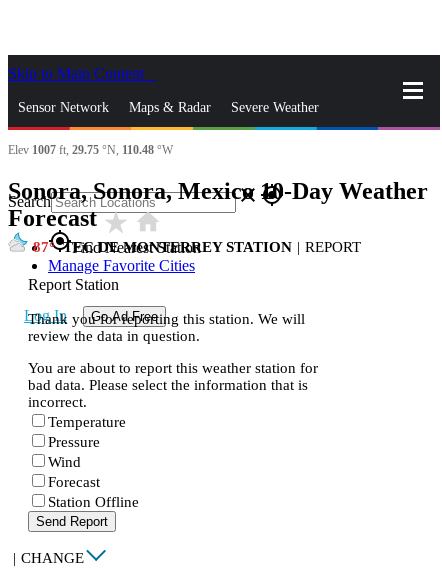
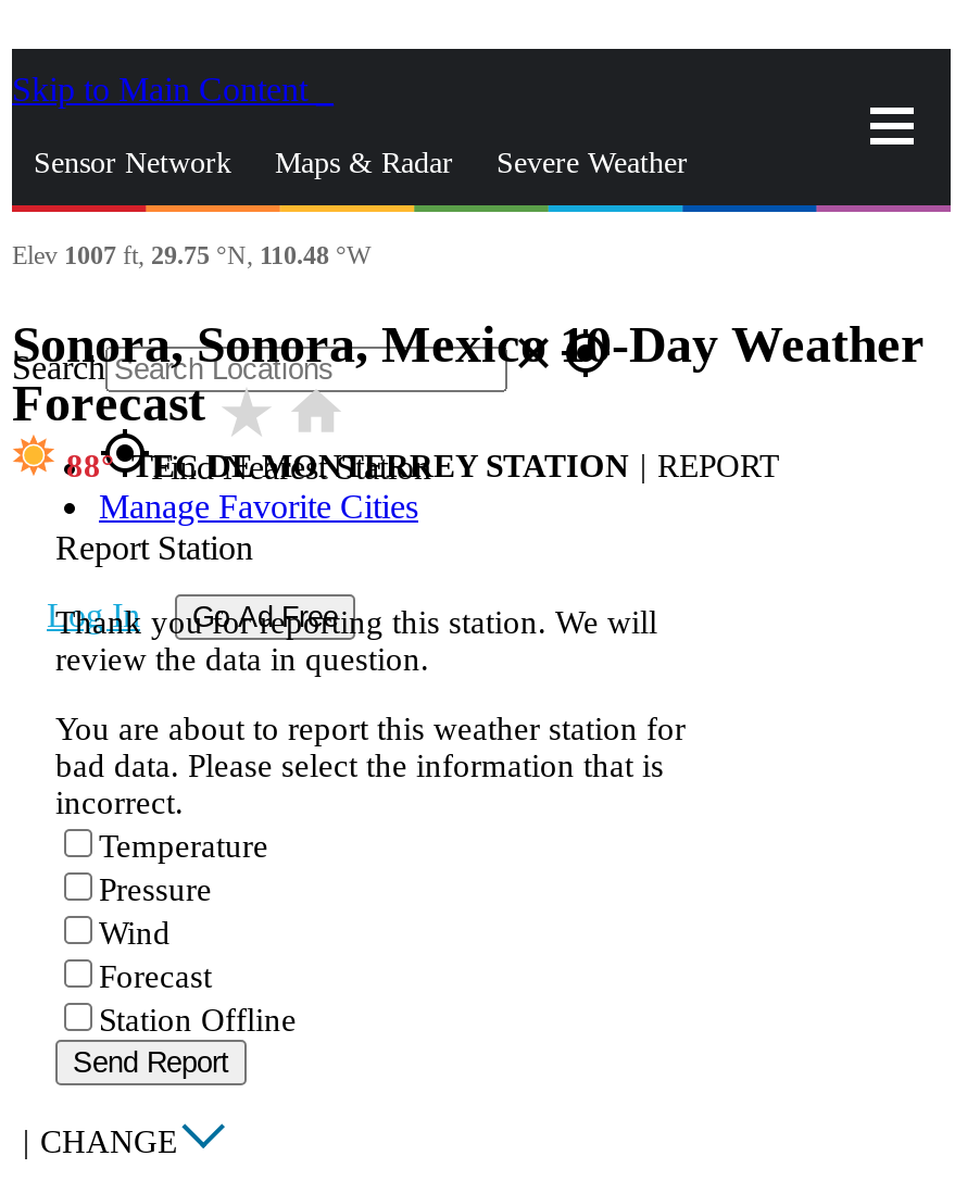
- 87
+ 88
